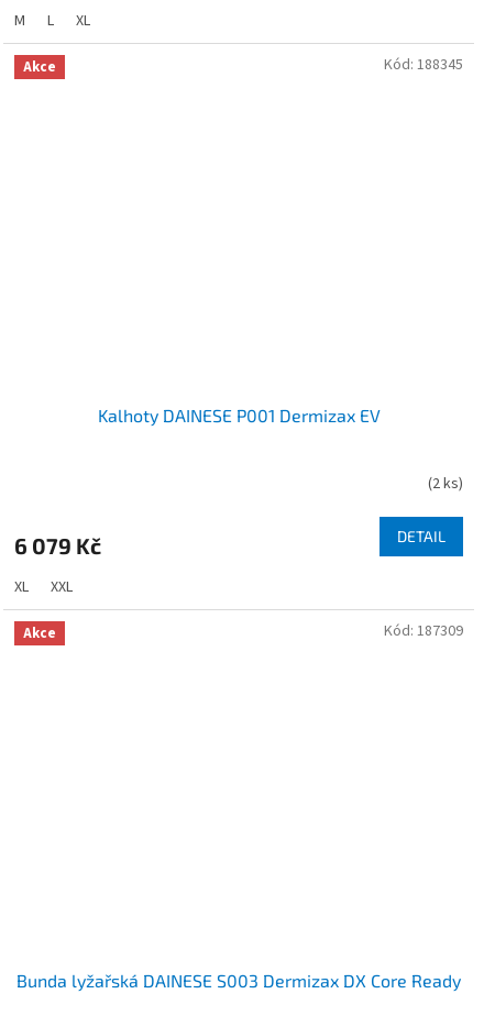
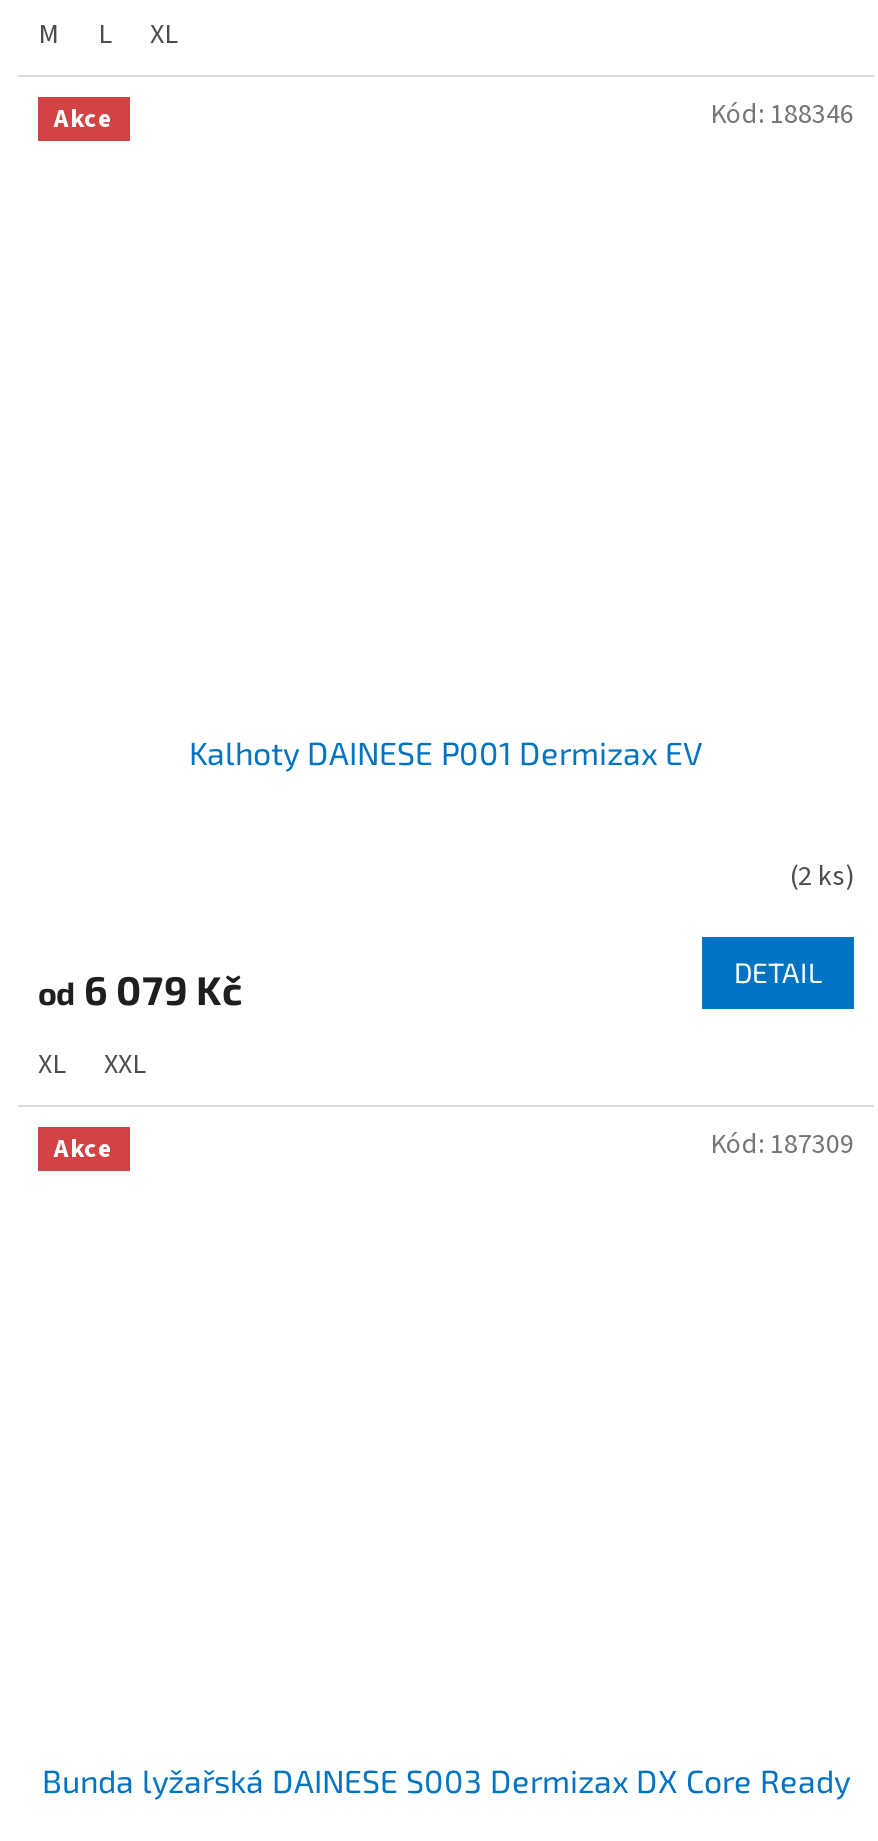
- Kód: 188345
+ Kód: 188346

- 6 079 Kč
+ od 6 079 Kč
